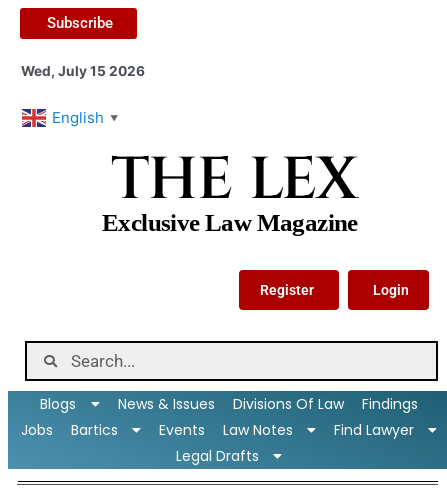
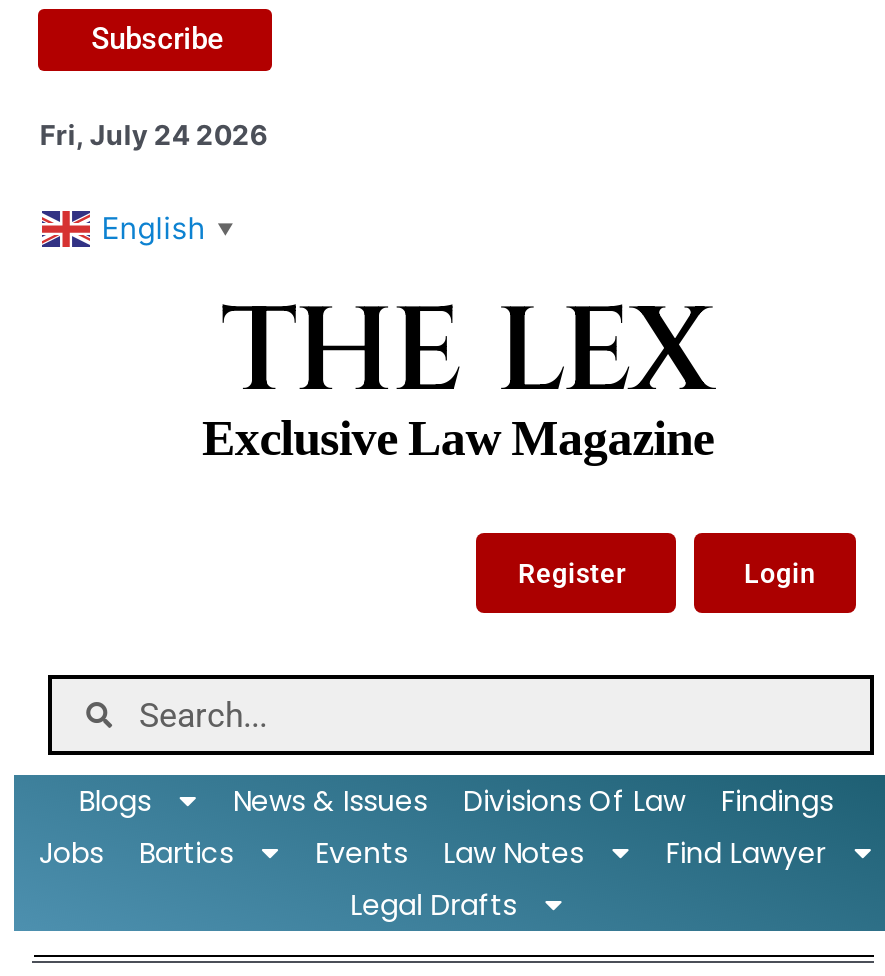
- Wed, July 15 2026
+ Fri, July 24 2026
